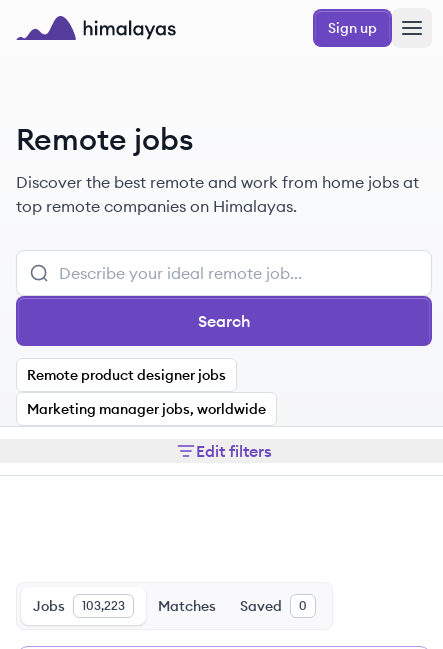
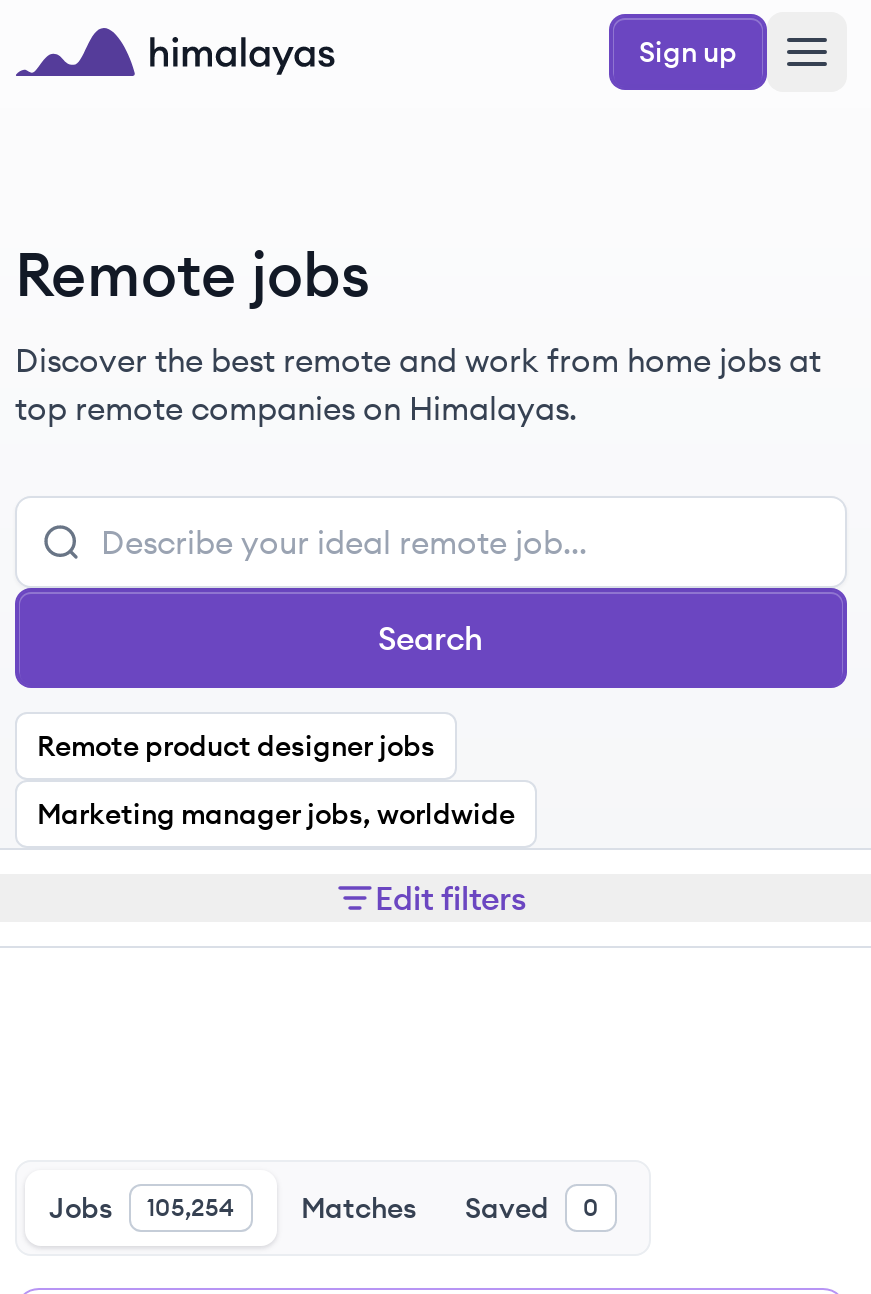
- Jobs 103,223
+ Jobs 105,254
